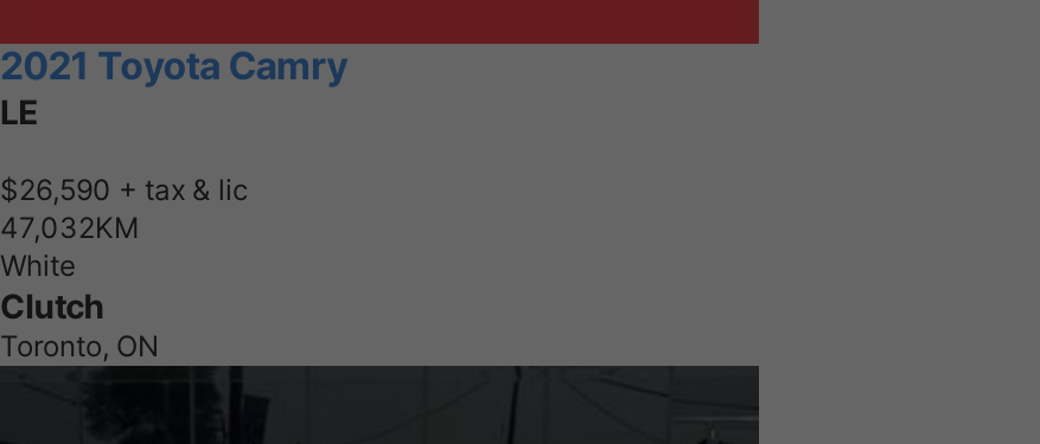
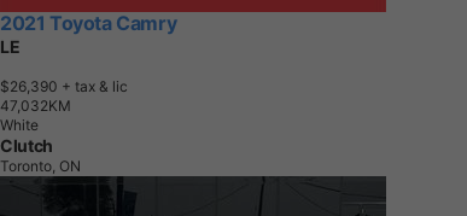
- $26,590 + tax & lic
+ $26,390 + tax & lic
